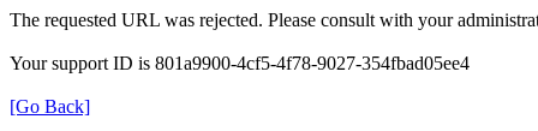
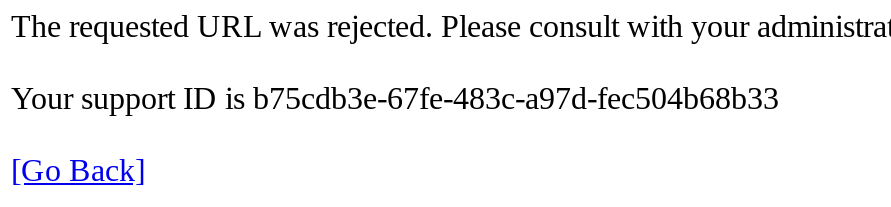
- Your support ID is 801a9900-4cf5-4f78-9027-354fbad05ee4
+ Your support ID is b75cdb3e-67fe-483c-a97d-fec504b68b33
